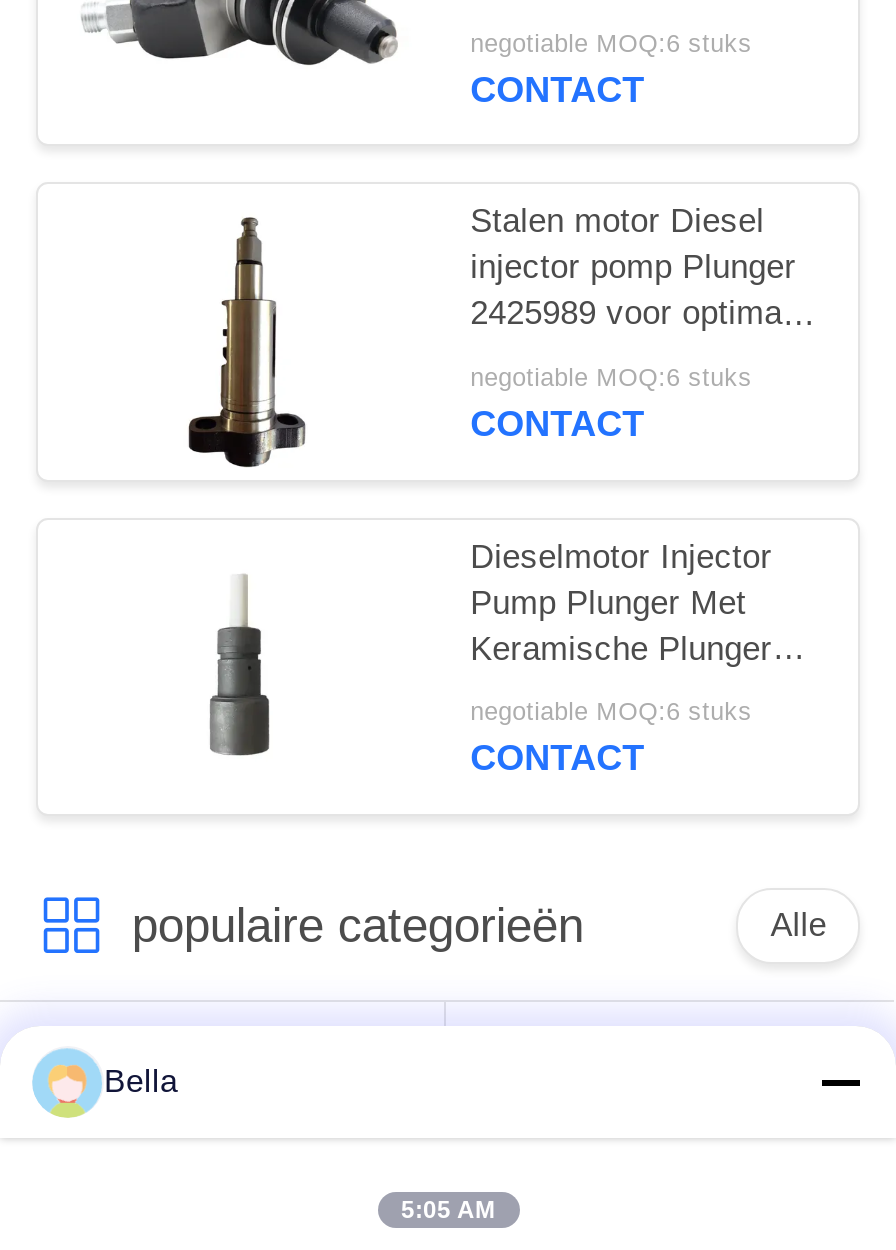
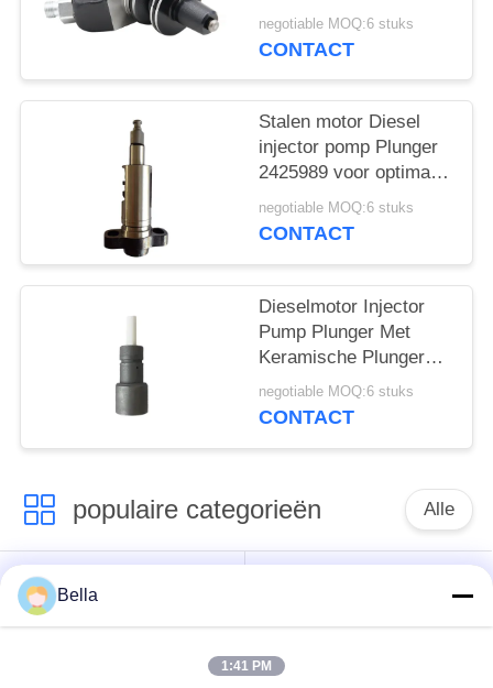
- 5:05 AM
+ 1:41 PM
